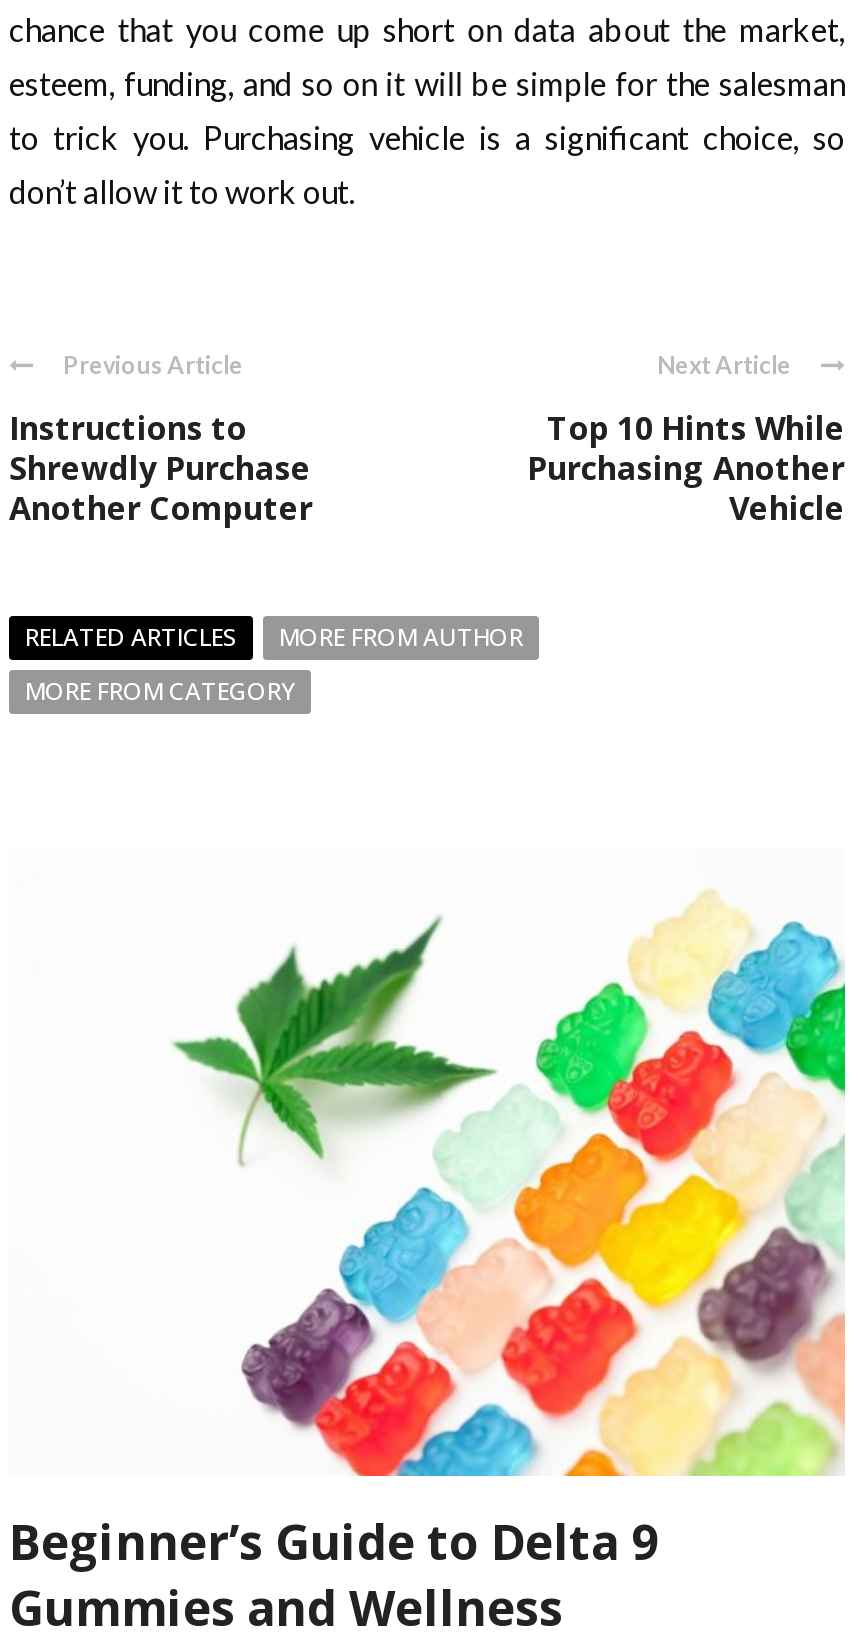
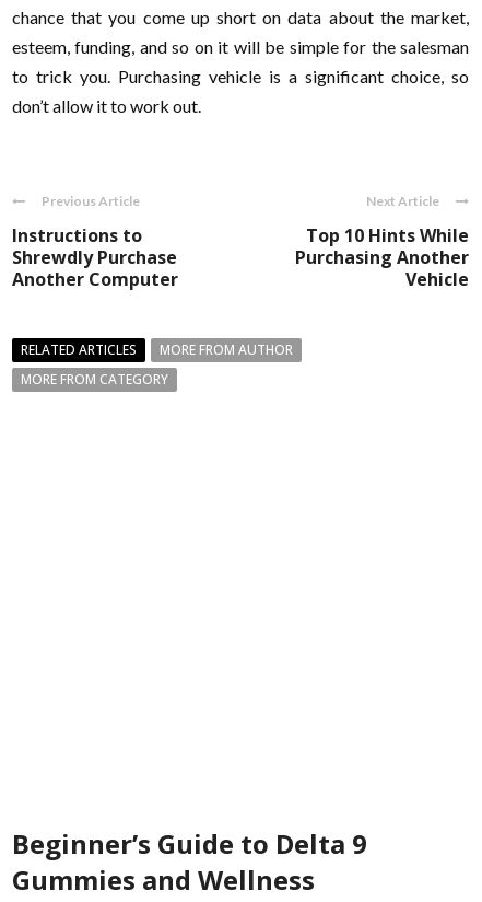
- [image]
